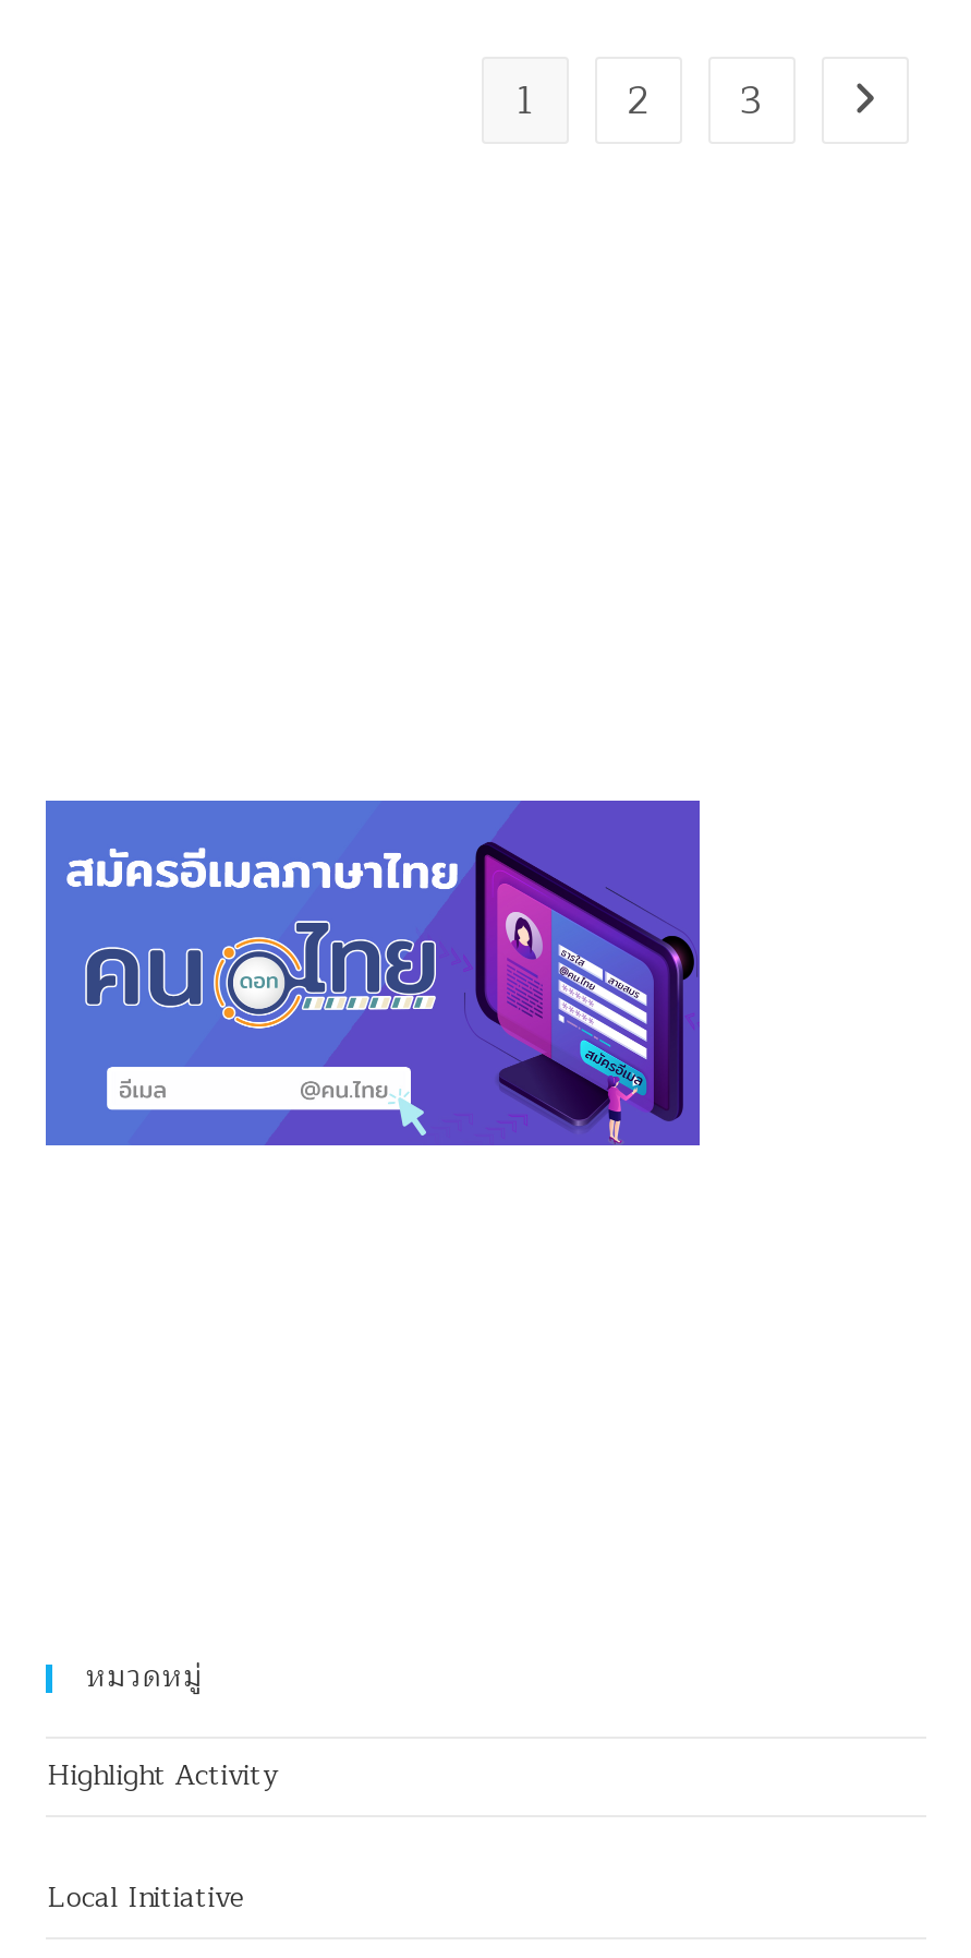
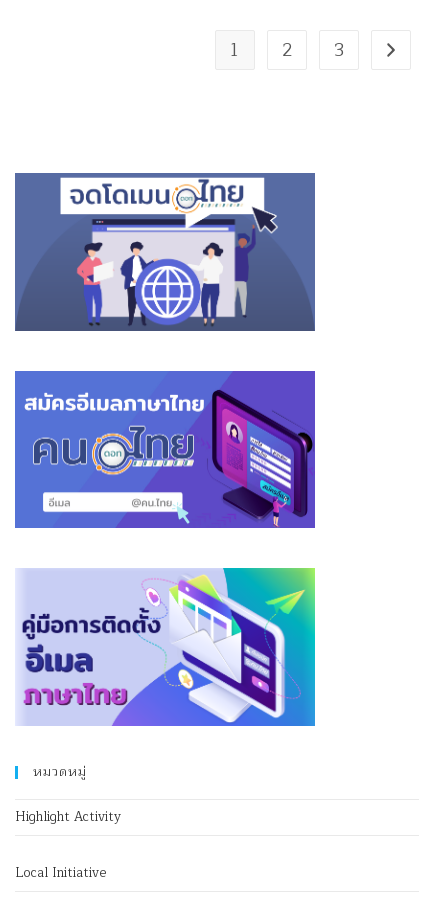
+ [image]

+ [image]
